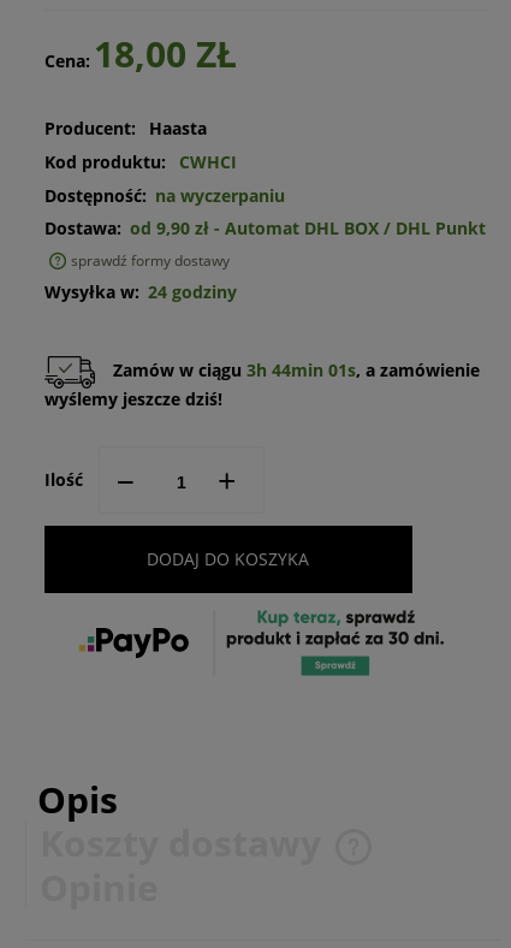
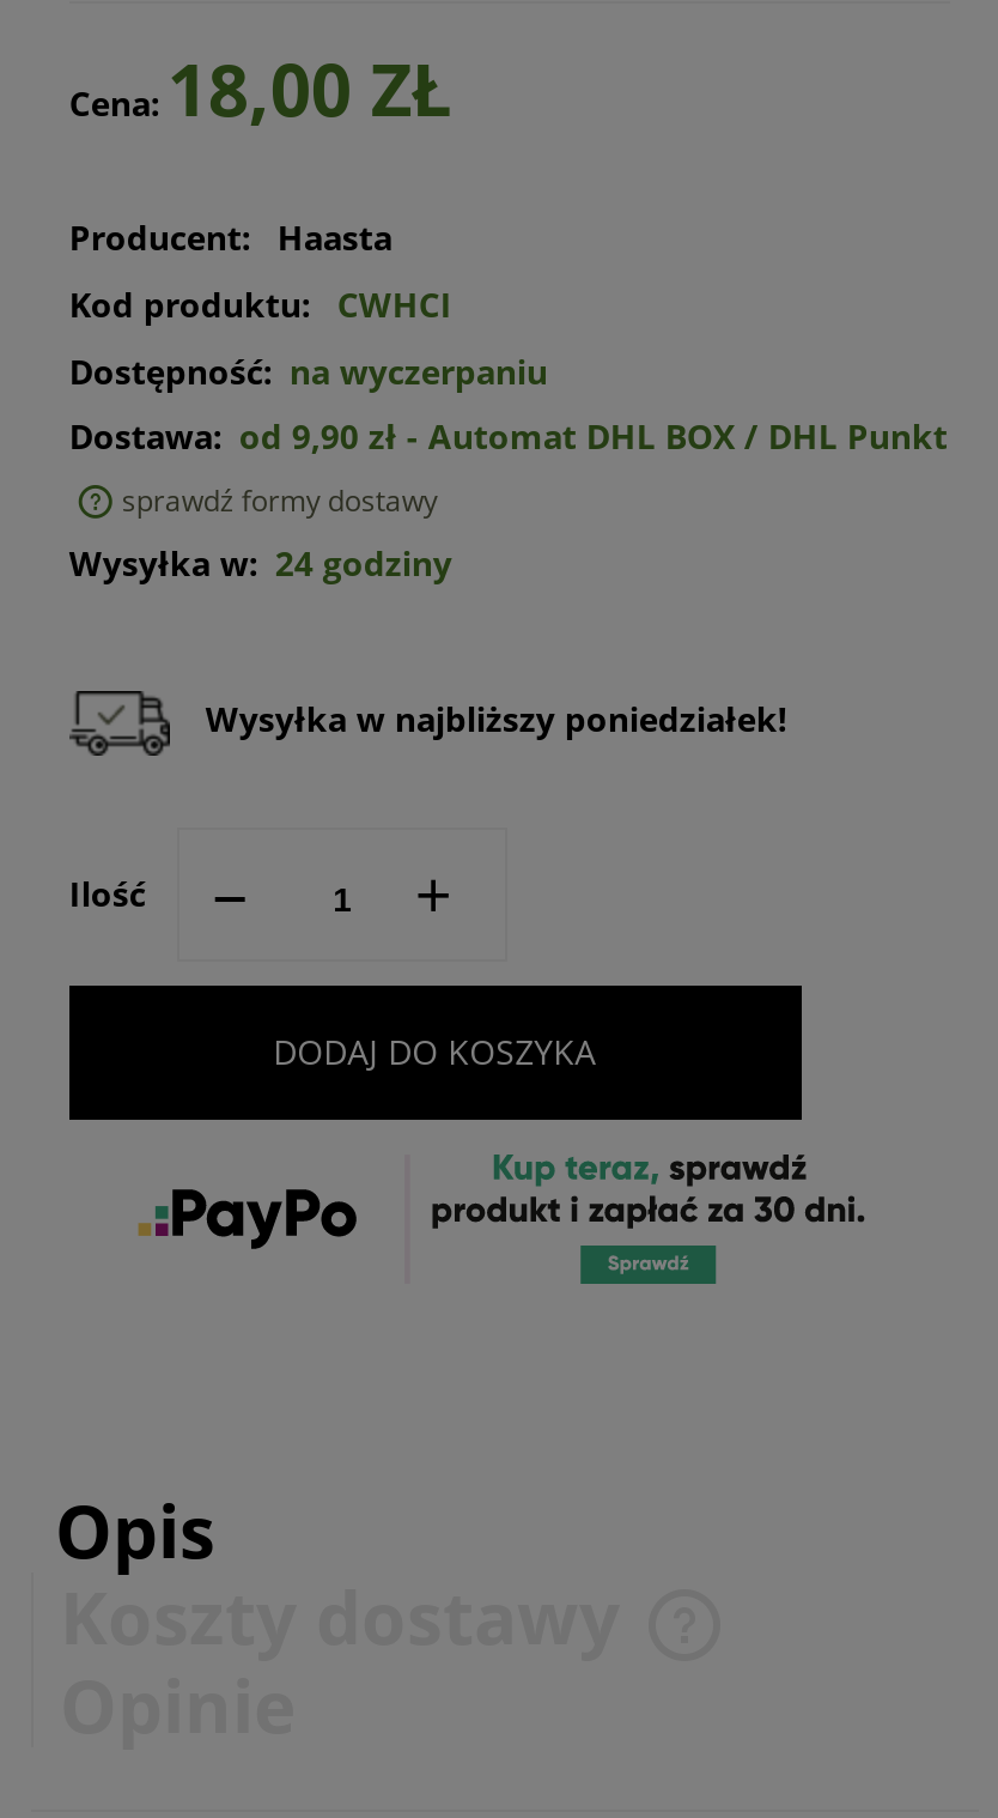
- Zamów w ciągu 3h 44min 01s, a zamówienie
- wyślemy jeszcze dziś!
+ Wysyłka w najbliższy poniedziałek!
